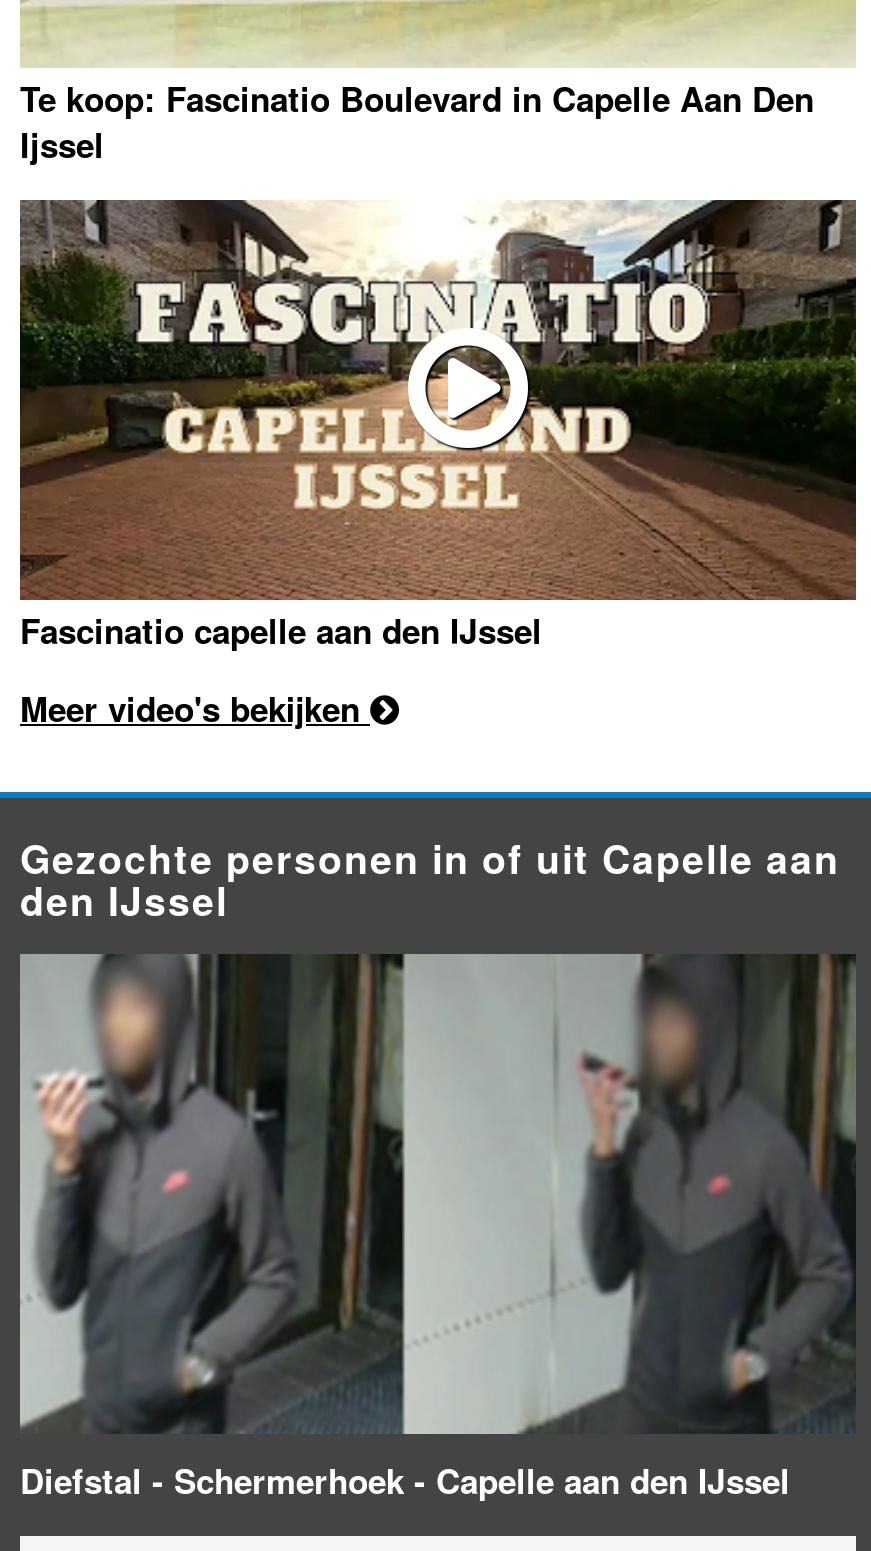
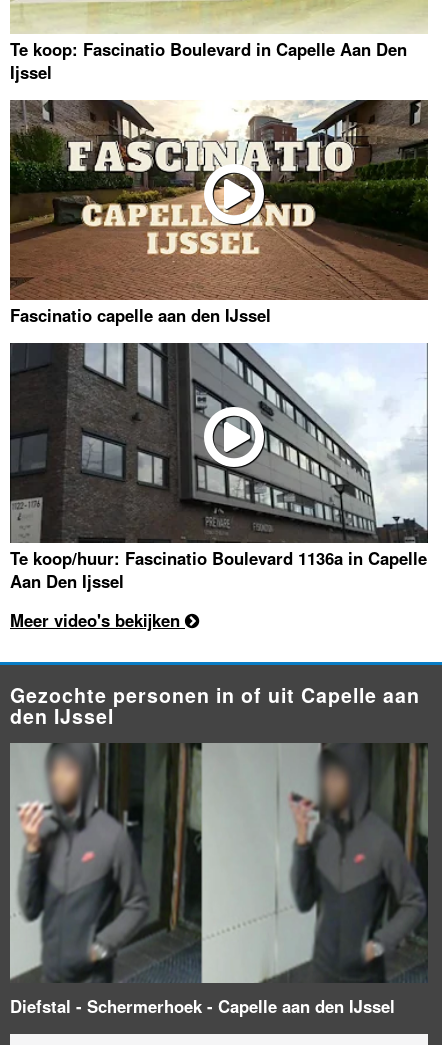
+ [image]
+ Te koop/huur: Fascinatio Boulevard 1136a in Capelle
+ Aan Den Ijssel
